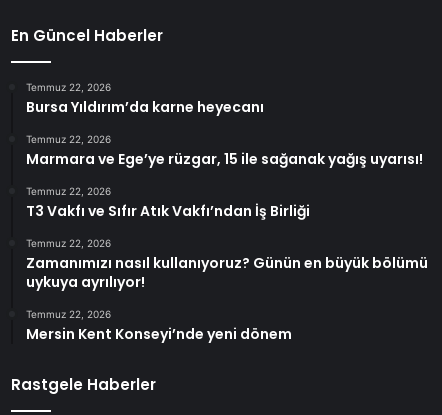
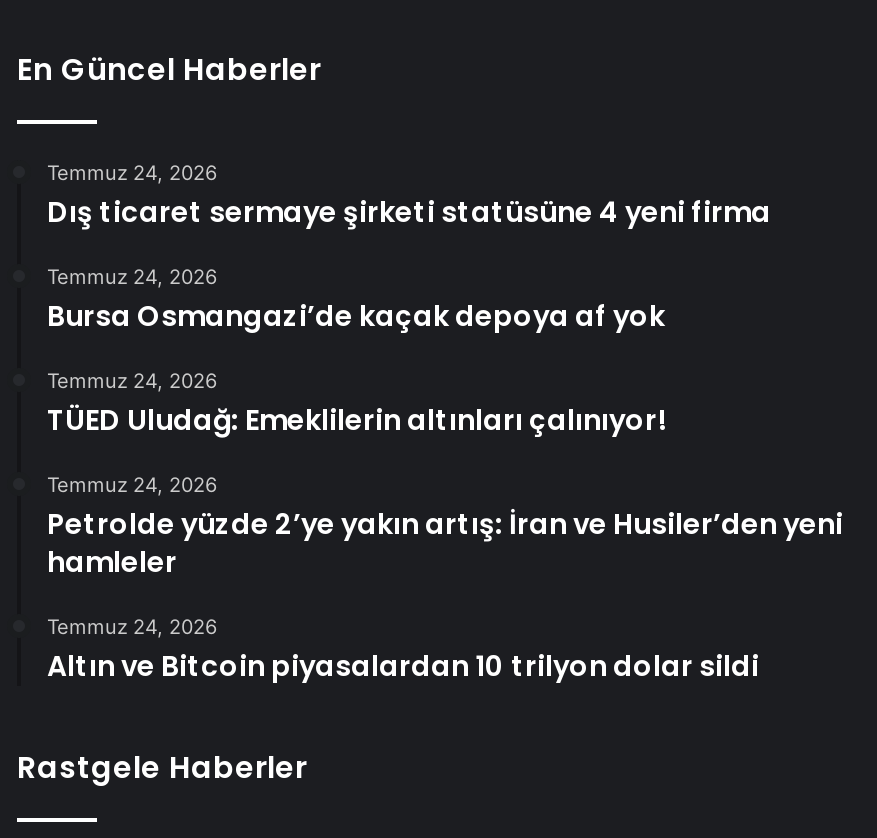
- Temmuz 22, 2026
- Bursa Yıldırım’da karne heyecanı
+ Temmuz 24, 2026
+ Dış ticaret sermaye şirketi statüsüne 4 yeni firma

- Temmuz 22, 2026
- Marmara ve Ege’ye rüzgar, 15 ile sağanak yağış uyarısı!
+ Temmuz 24, 2026
+ Bursa Osmangazi’de kaçak depoya af yok

- Temmuz 22, 2026
- T3 Vakfı ve Sıfır Atık Vakfı’ndan İş Birliği
+ Temmuz 24, 2026
+ TÜED Uludağ: Emeklilerin altınları çalınıyor!

- Temmuz 22, 2026
- Zamanımızı nasıl kullanıyoruz? Günün en büyük bölümü
- uykuya ayrılıyor!
+ Temmuz 24, 2026
+ Petrolde yüzde 2’ye yakın artış: İran ve Husiler’den yeni
+ hamleler

- Temmuz 22, 2026
- Mersin Kent Konseyi’nde yeni dönem
+ Temmuz 24, 2026
+ Altın ve Bitcoin piyasalardan 10 trilyon dolar sildi
